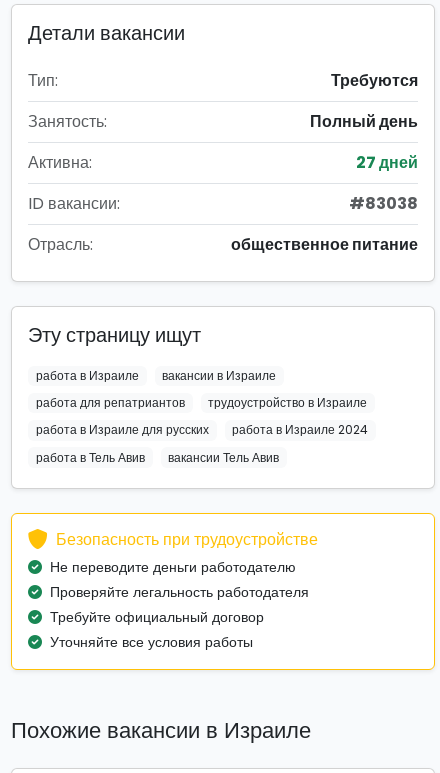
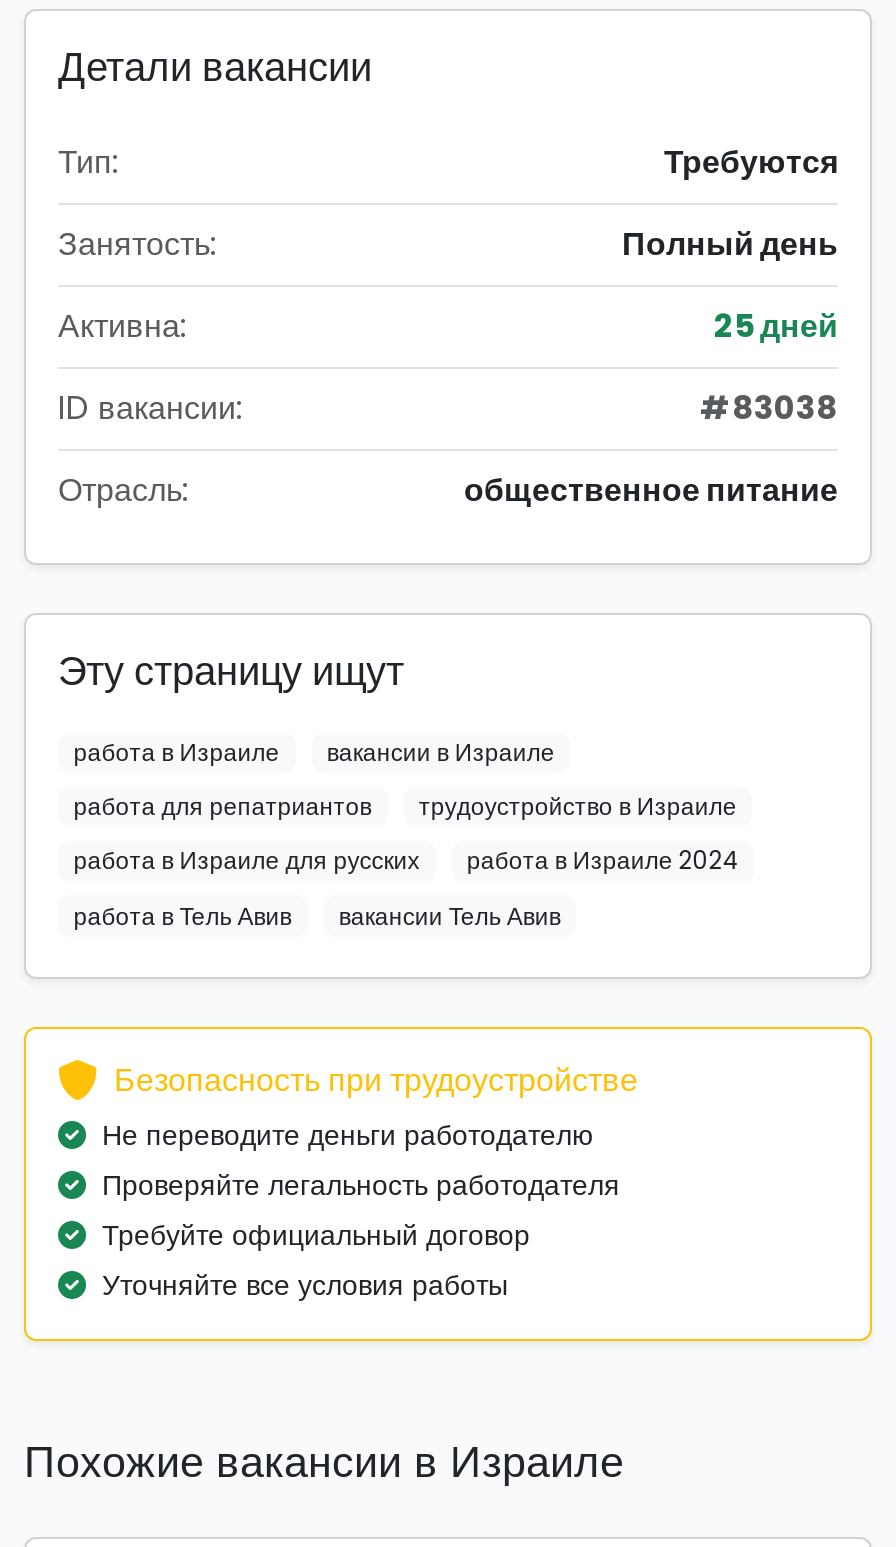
- 27 дней
+ 25 дней
